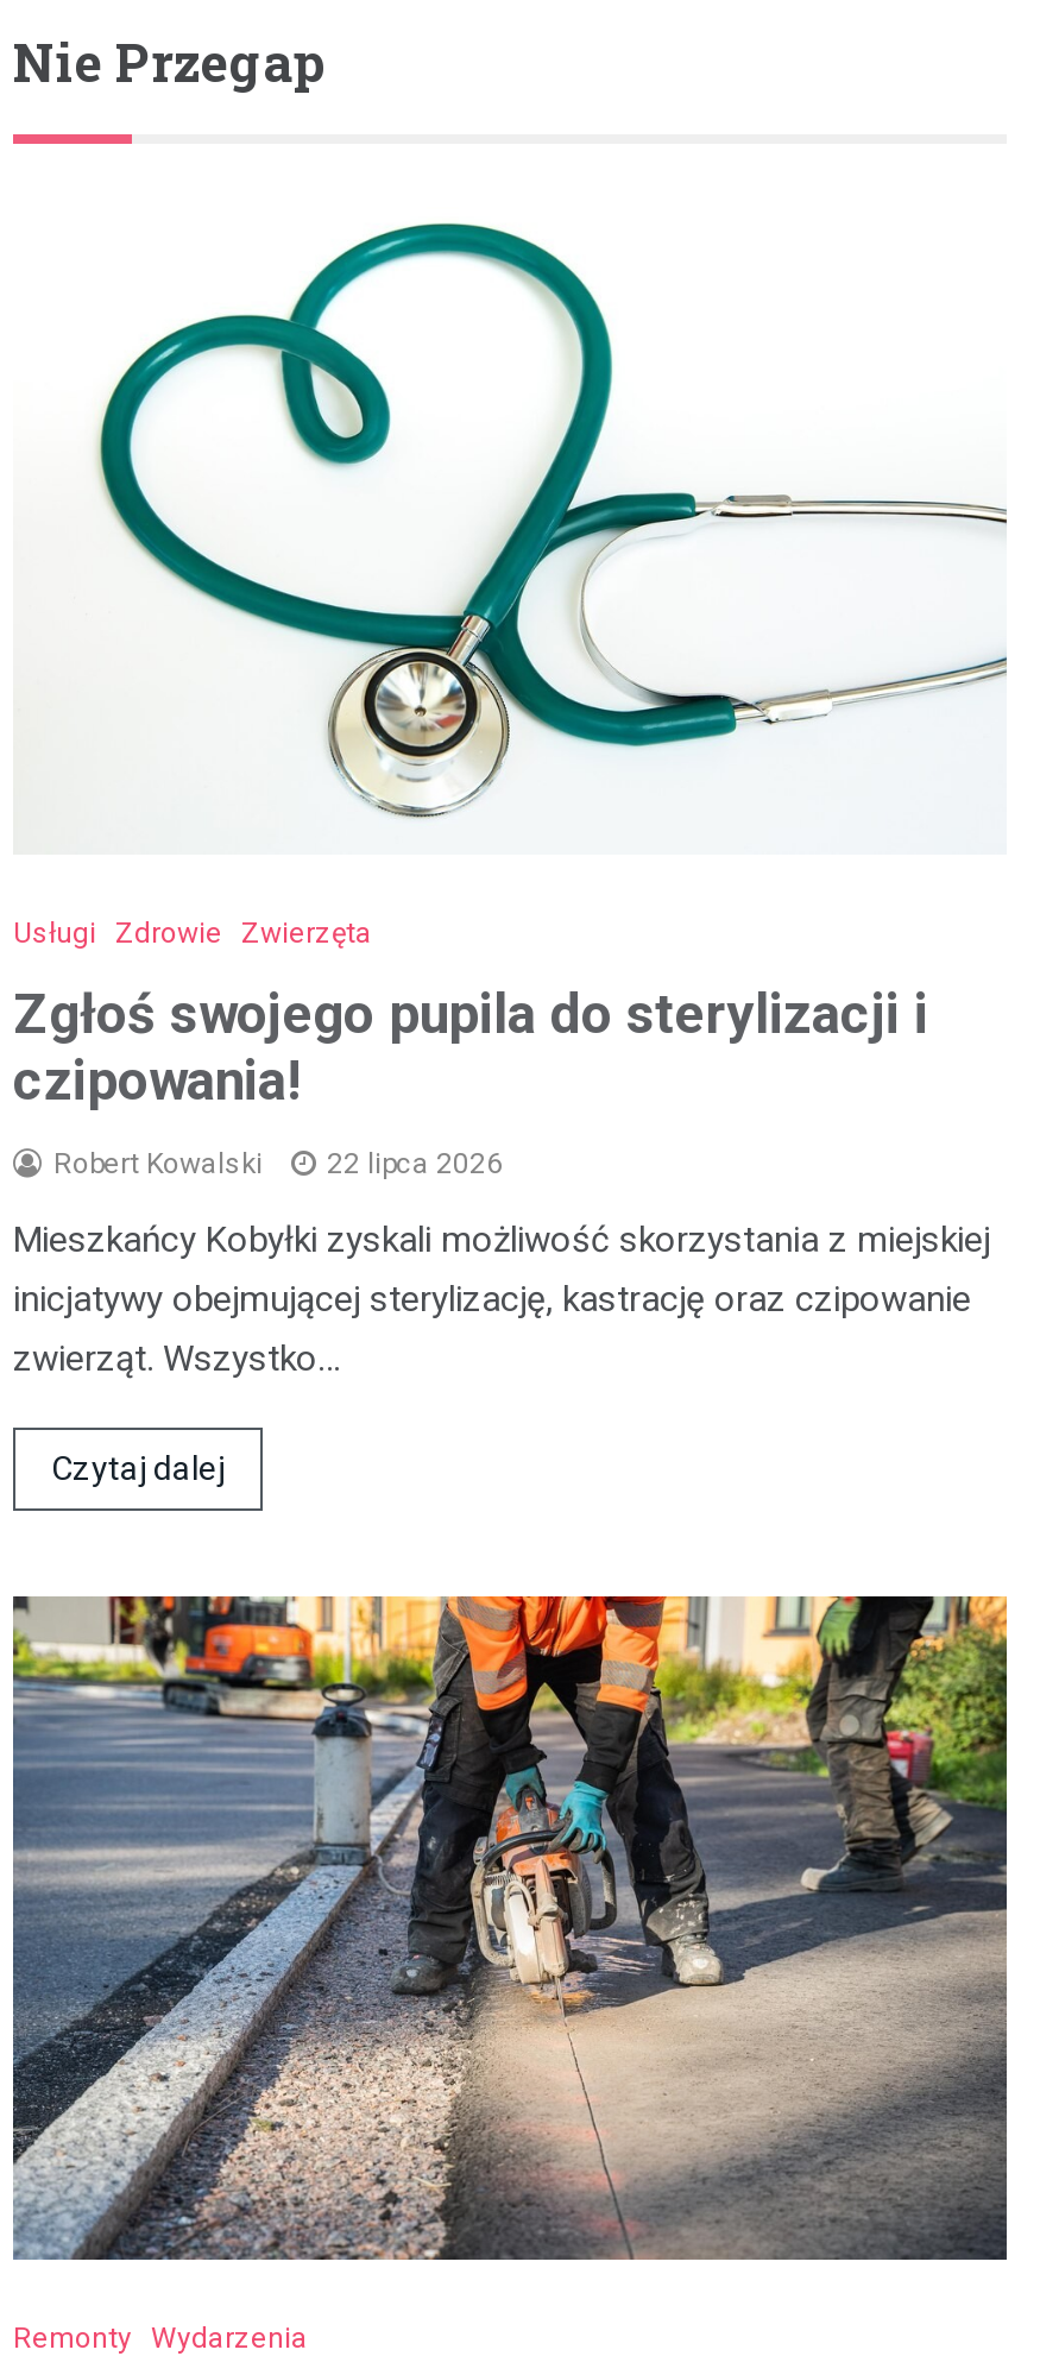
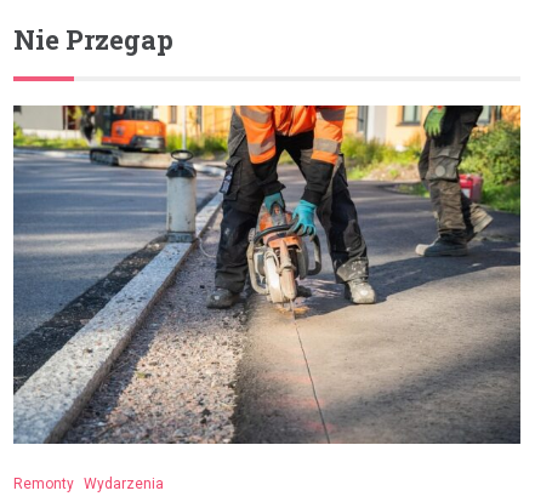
- [image]

- Usługi Zdrowie Zwierzęta
- Zgłoś swojego pupila do sterylizacji i
- czipowania!
- Robert Kowalski
- 22 lipca 2026
- Mieszkańcy Kobyłki zyskali możliwość skorzystania z miejskiej
- inicjatywy obejmującej sterylizację, kastrację oraz czipowanie
- zwierząt. Wszystko…
- Czytaj dalej
